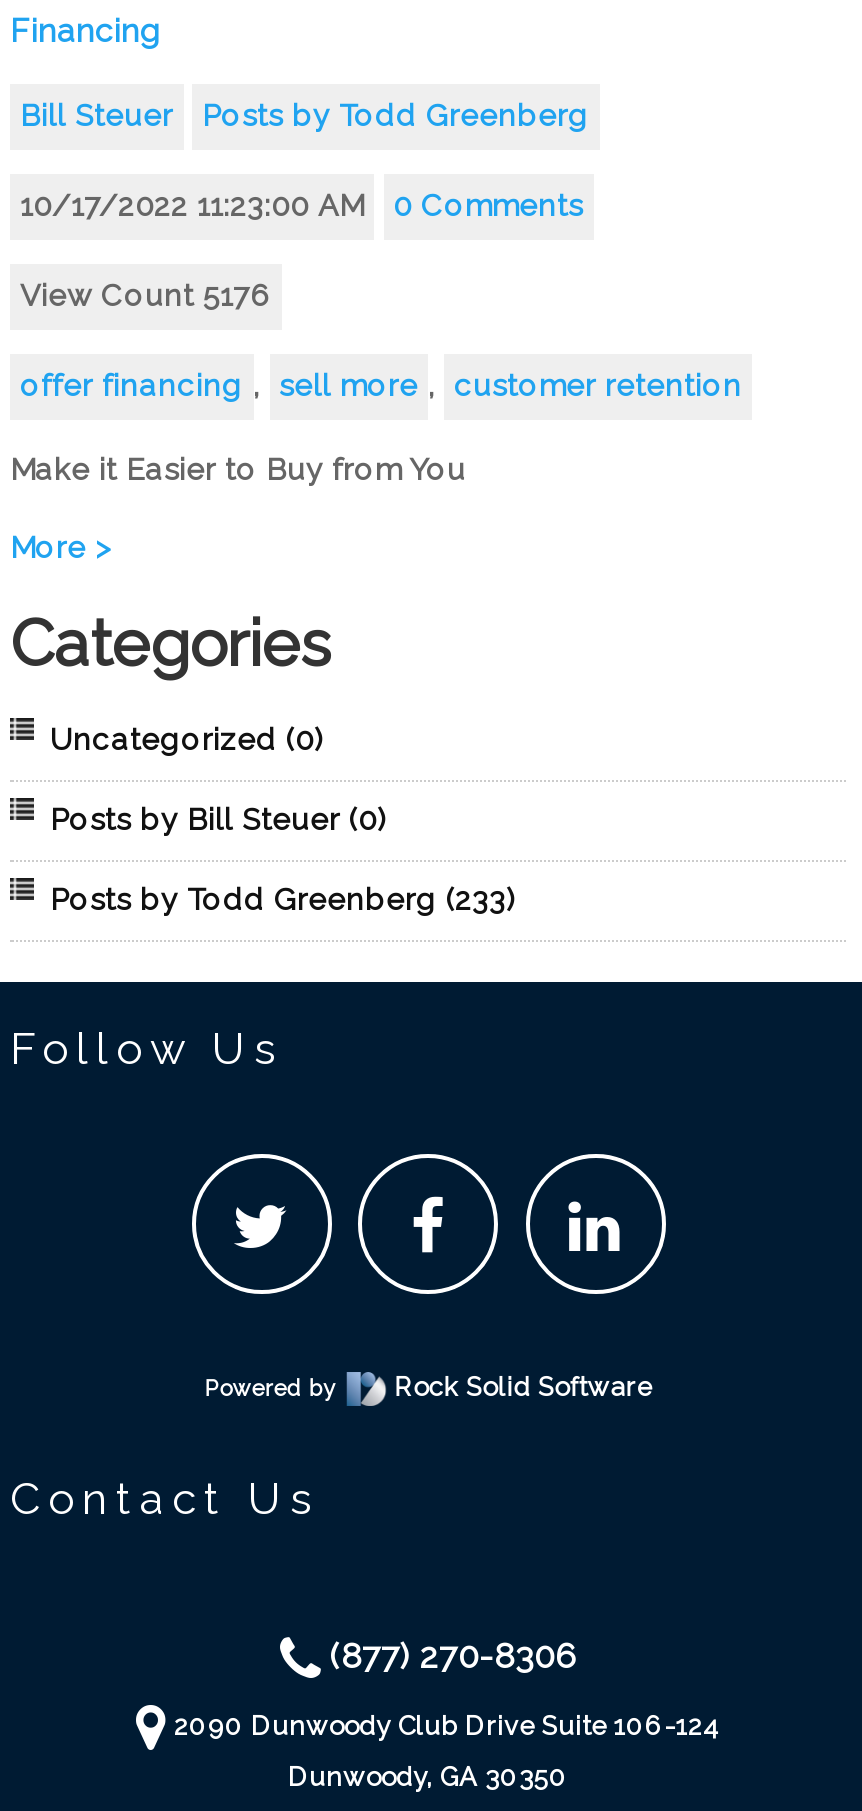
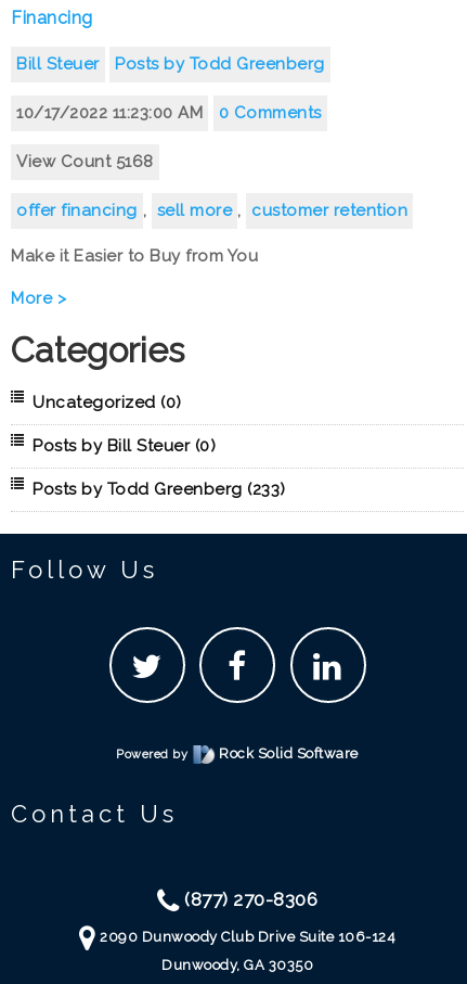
- View Count 5176
+ View Count 5168
